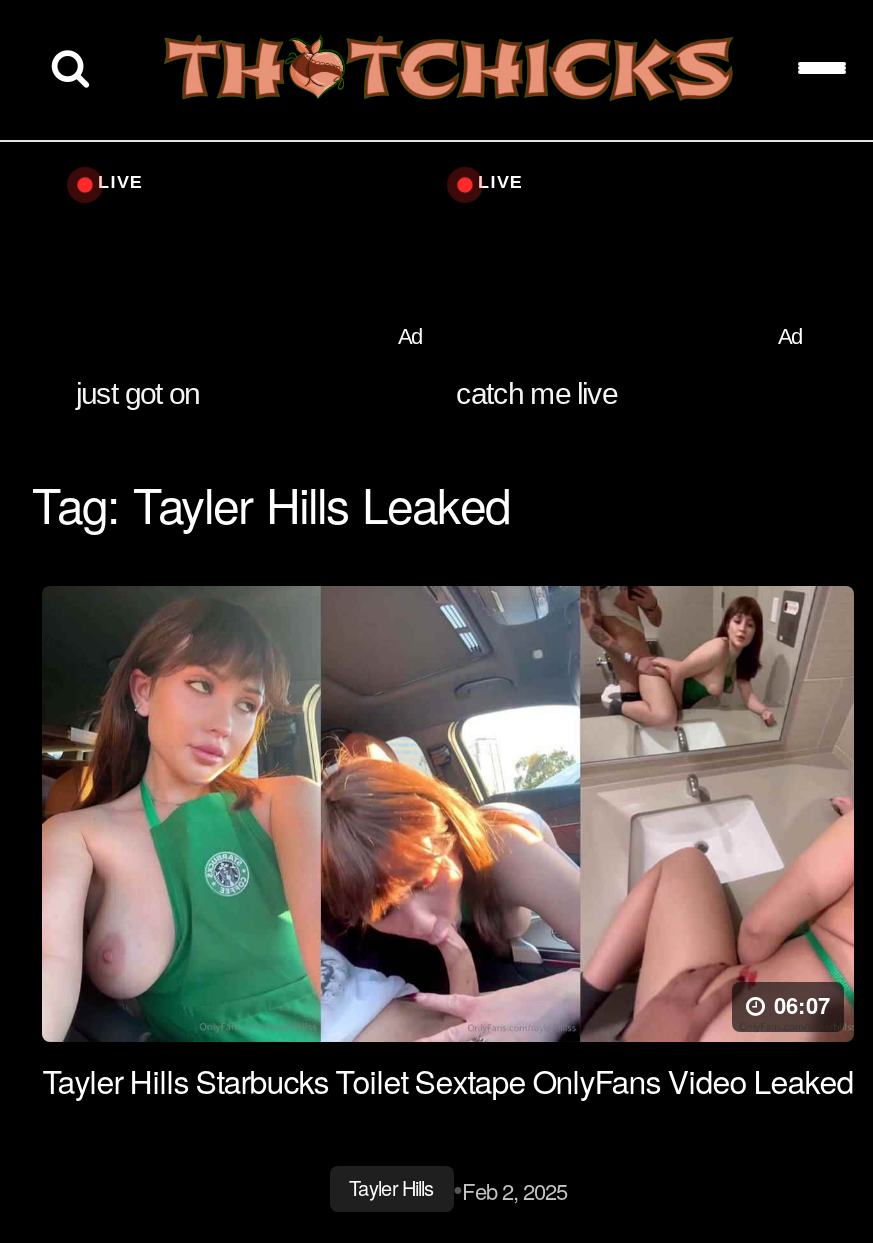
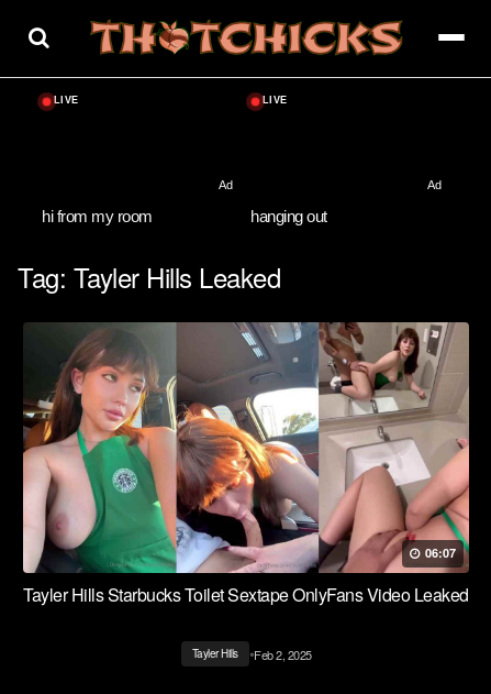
- just got on
- catch me live
+ hi from my room
+ hanging out
